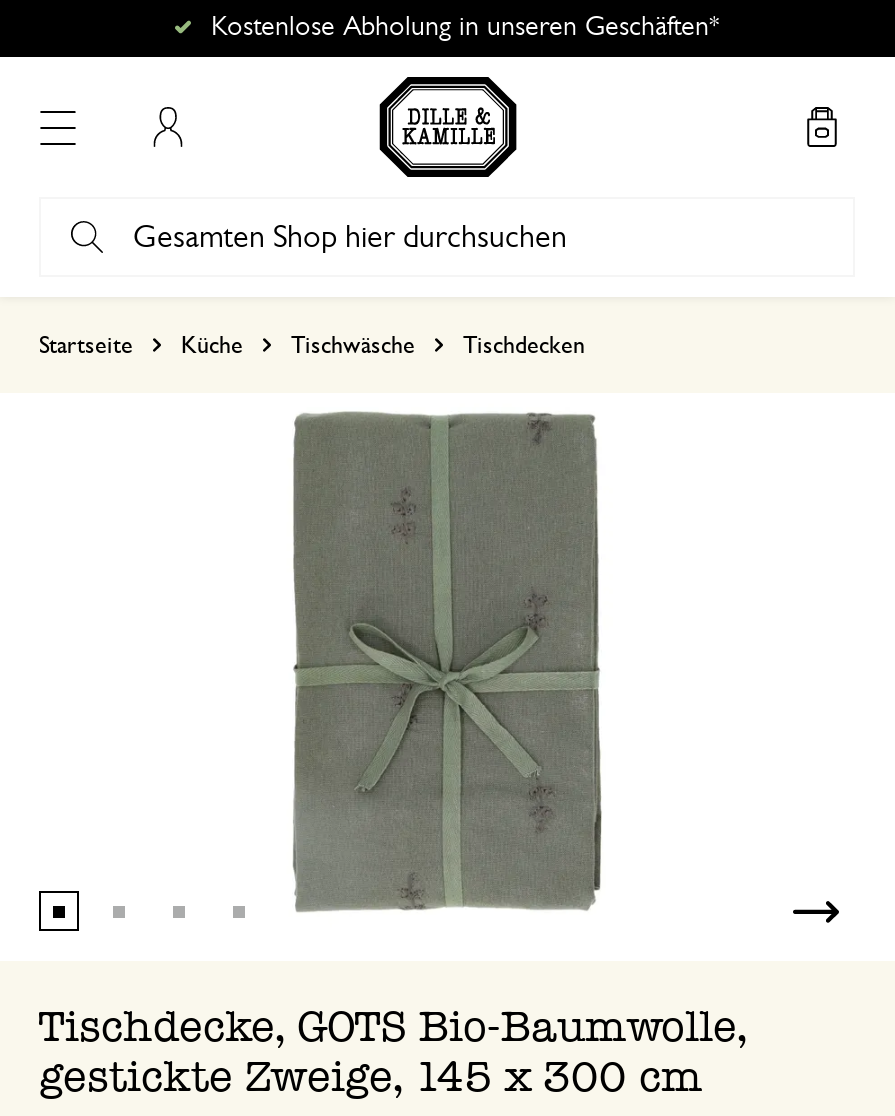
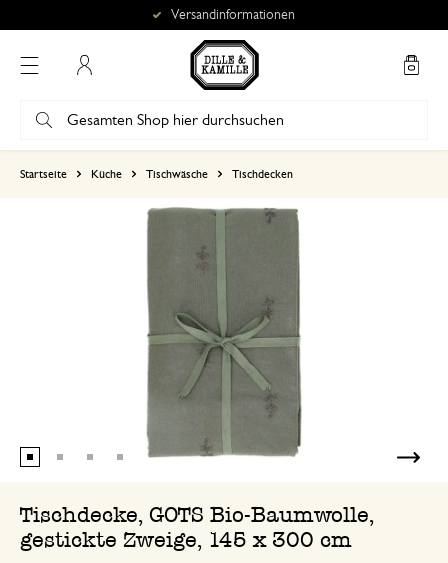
- Kostenlose Abholung in unseren Geschäften*
+ Versandinformationen
